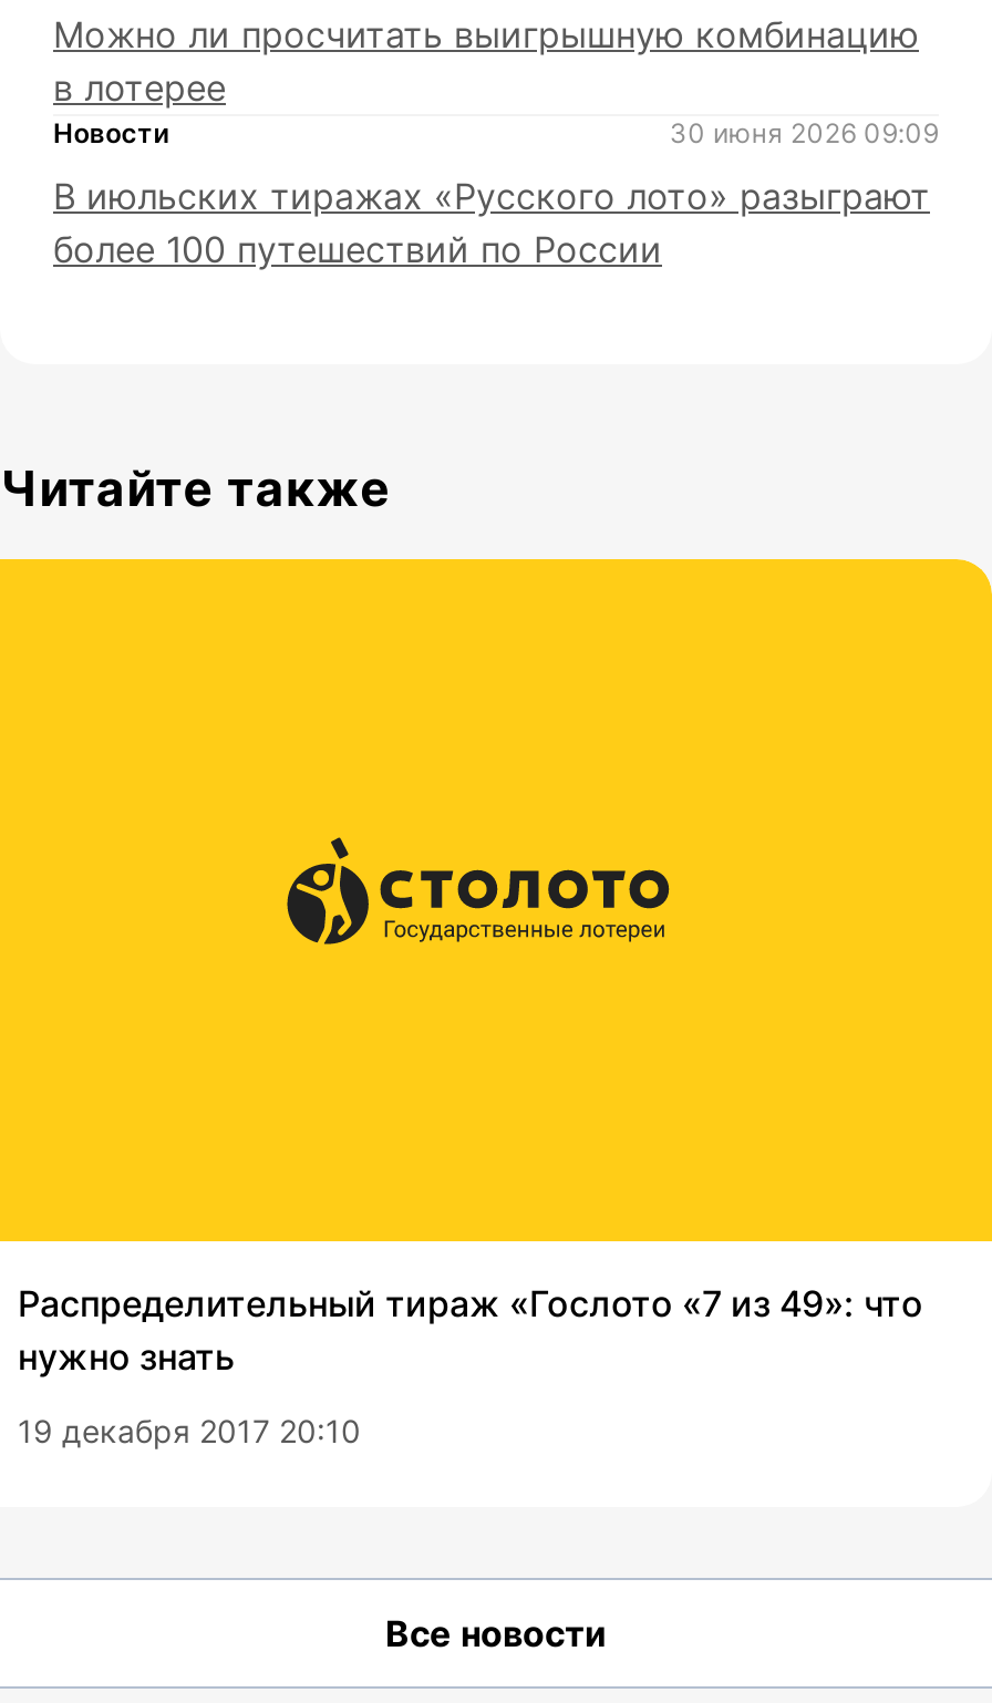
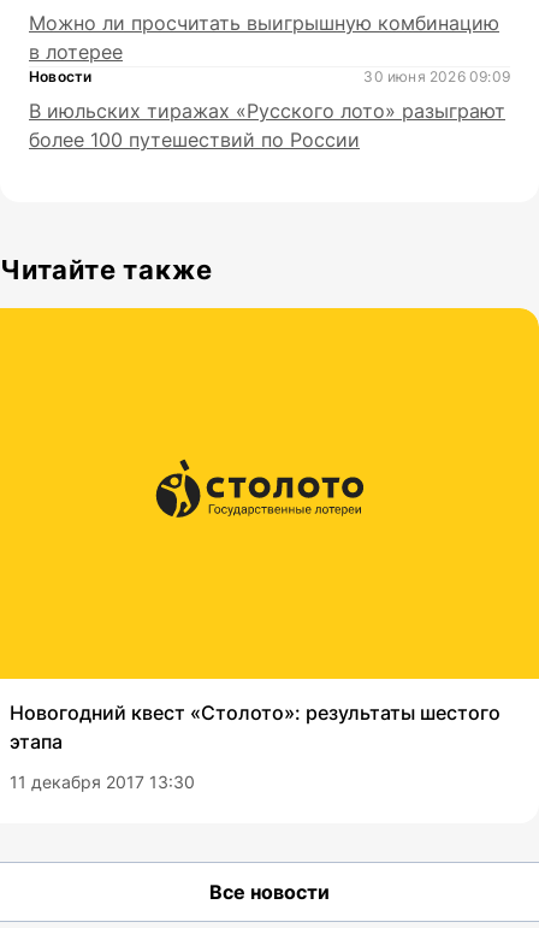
- Распределительный тираж «Гослото «7 из 49»: что
- нужно знать
+ Новогодний квест «Столото»: результаты шестого
+ этапа

- 19 декабря 2017 20:10
+ 11 декабря 2017 13:30
